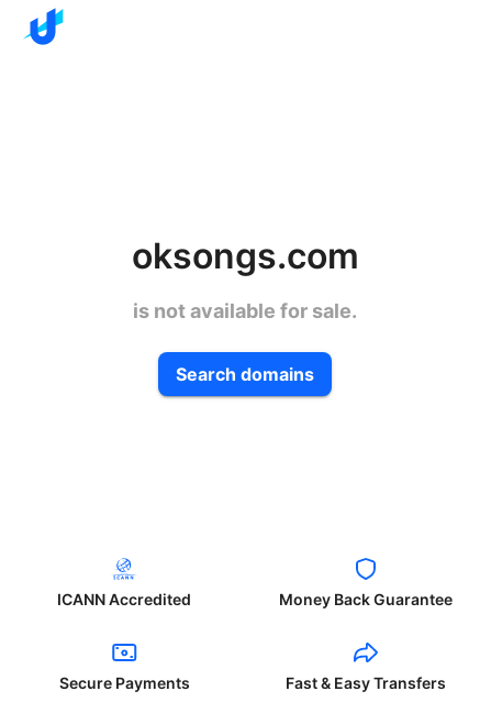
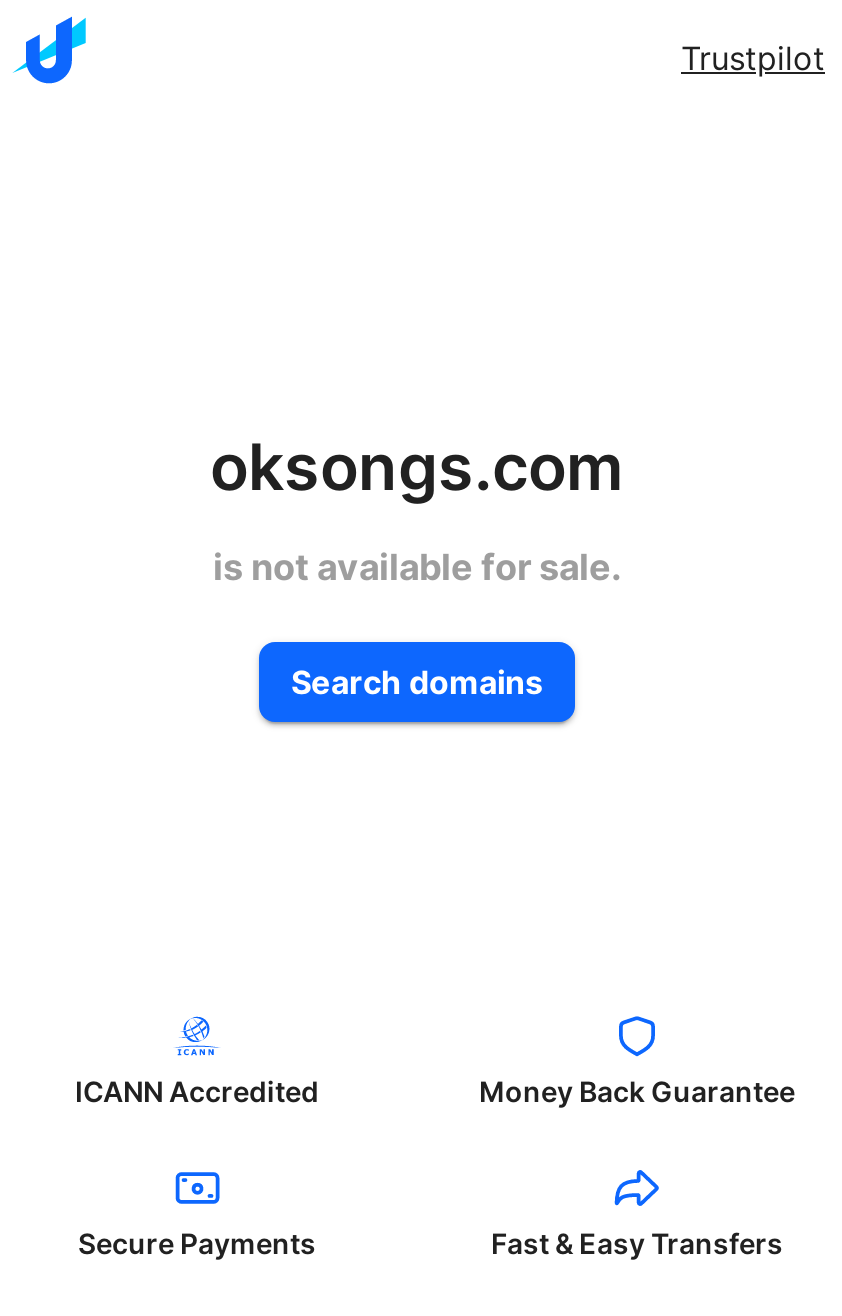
+ Trustpilot
